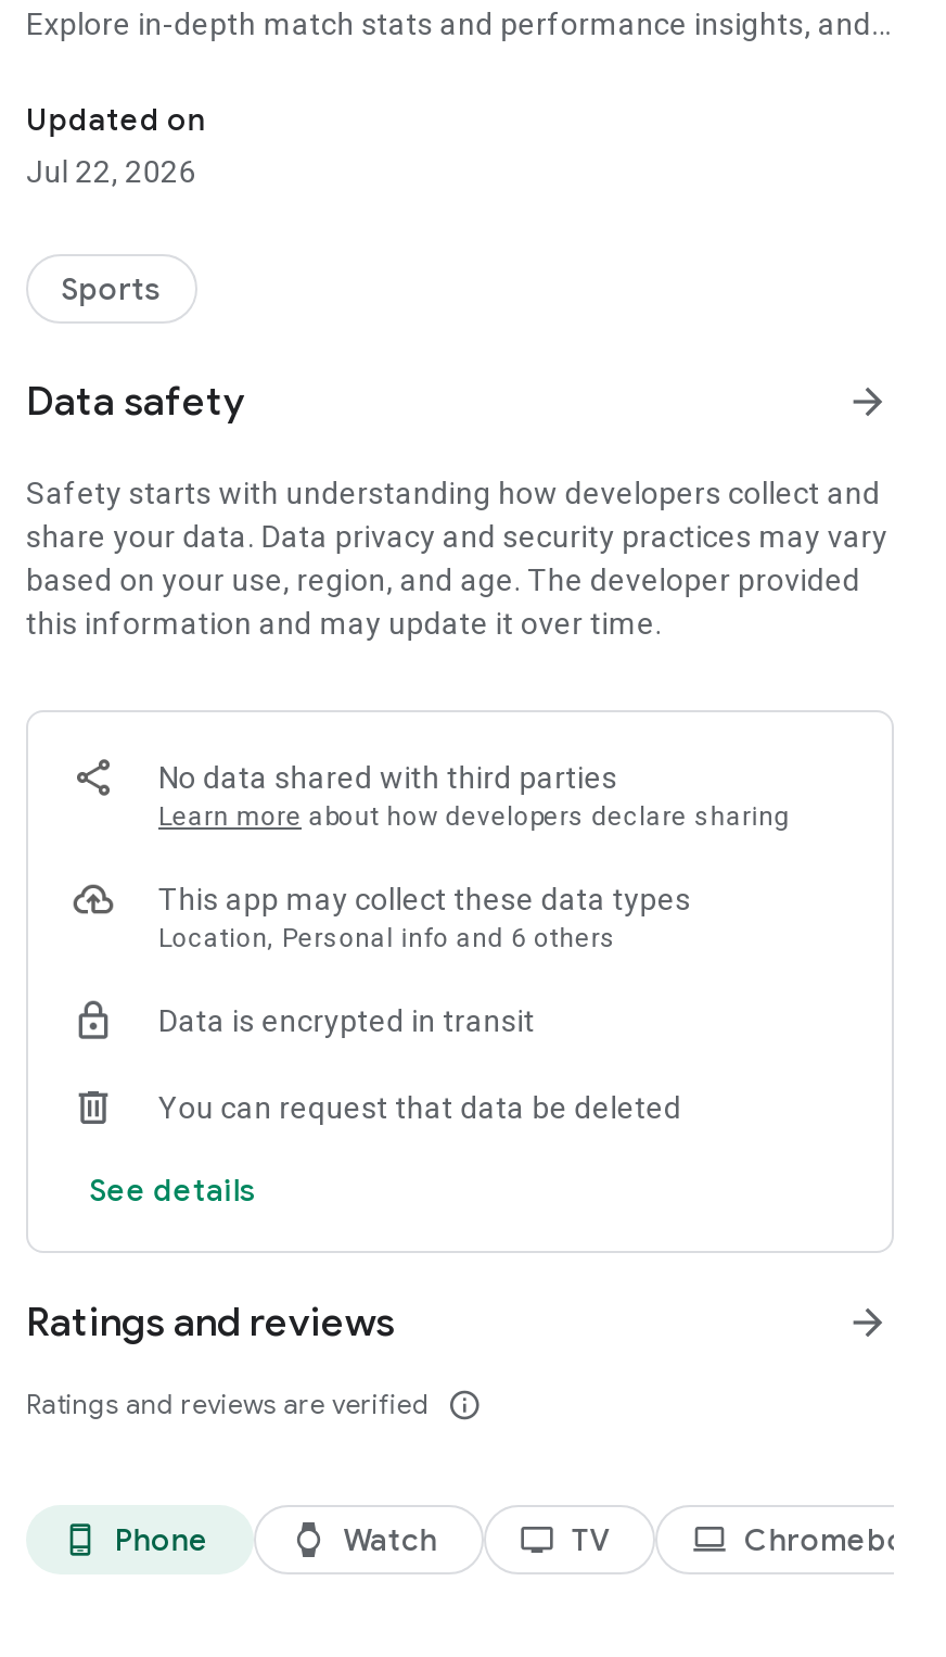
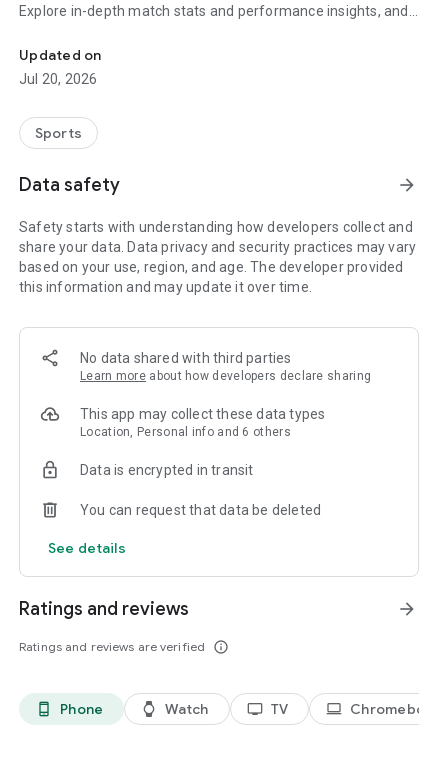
- Jul 22, 2026
+ Jul 20, 2026
